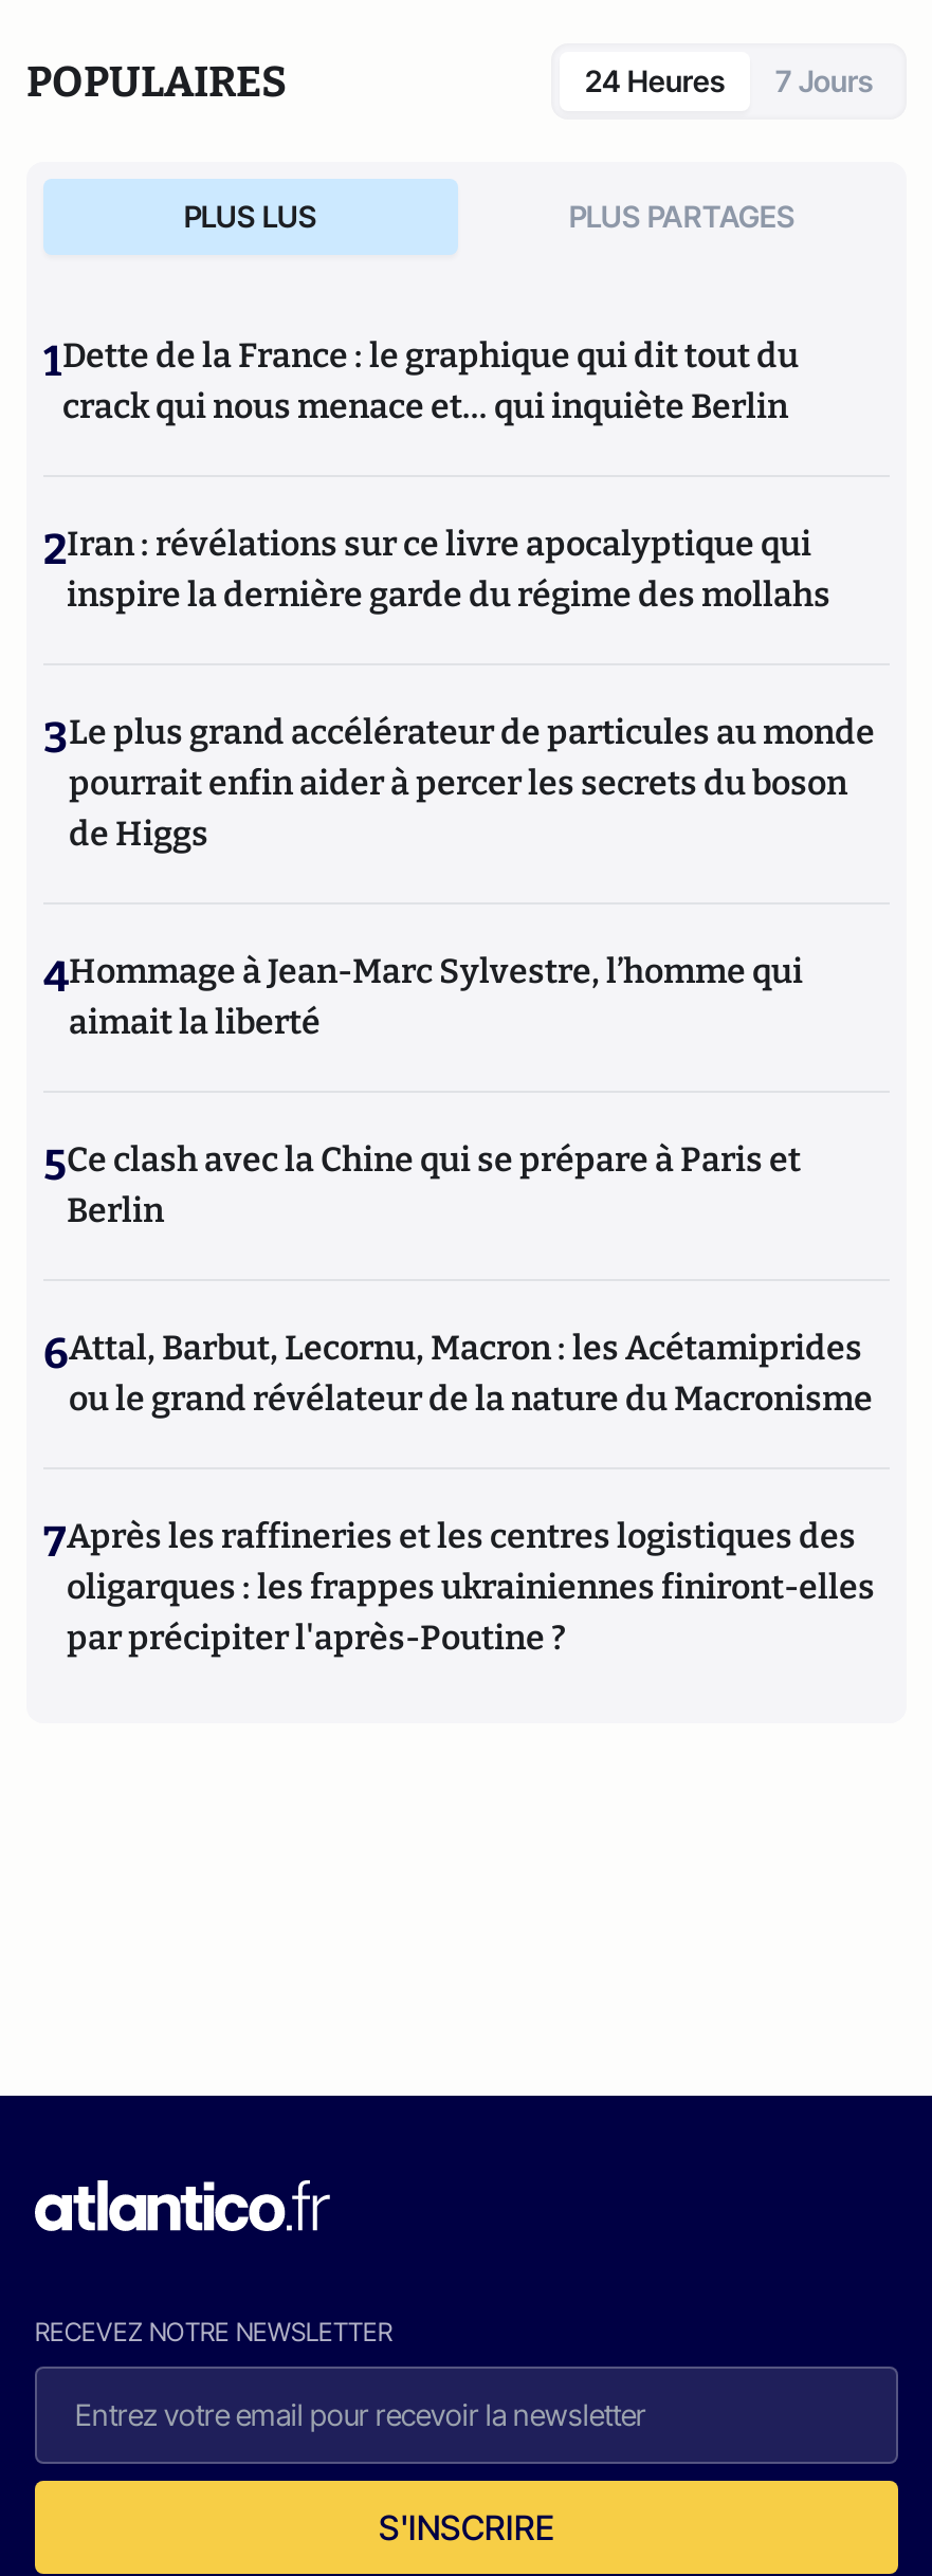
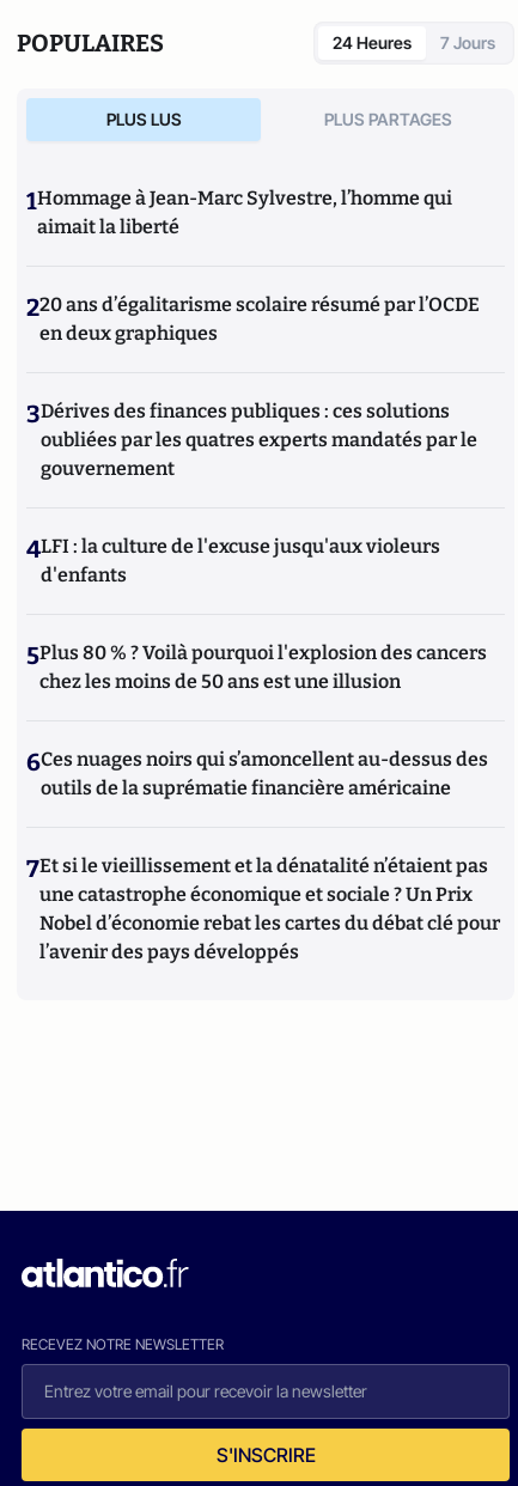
- 1Dette de la France : le graphique qui dit tout du
- crack qui nous menace et… qui inquiète Berlin
- 2Iran : révélations sur ce livre apocalyptique qui
- inspire la dernière garde du régime des mollahs
- 3Le plus grand accélérateur de particules au monde
- pourrait enfin aider à percer les secrets du boson
- de Higgs
- 4Hommage à Jean-Marc Sylvestre, l’homme qui
+ 1Hommage à Jean-Marc Sylvestre, l’homme qui

moved up: aimait la liberté

- 5Ce clash avec la Chine qui se prépare à Paris et
- Berlin
- 6Attal, Barbut, Lecornu, Macron : les Acétamiprides
- ou le grand révélateur de la nature du Macronisme
- 7Après les raffineries et les centres logistiques des
- oligarques : les frappes ukrainiennes finiront-elles
- par précipiter l'après-Poutine ?
+ 220 ans d’égalitarisme scolaire résumé par l’OCDE
+ en deux graphiques
+ 3Dérives des finances publiques : ces solutions
+ oubliées par les quatres experts mandatés par le
+ gouvernement
+ 4LFI : la culture de l'excuse jusqu'aux violeurs
+ d'enfants
+ 5Plus 80 % ? Voilà pourquoi l'explosion des cancers
+ chez les moins de 50 ans est une illusion
+ 6Ces nuages noirs qui s’amoncellent au-dessus des
+ outils de la suprématie financière américaine
+ 7Et si le vieillissement et la dénatalité n’étaient pas
+ une catastrophe économique et sociale ? Un Prix
+ Nobel d’économie rebat les cartes du débat clé pour
+ l’avenir des pays développés
